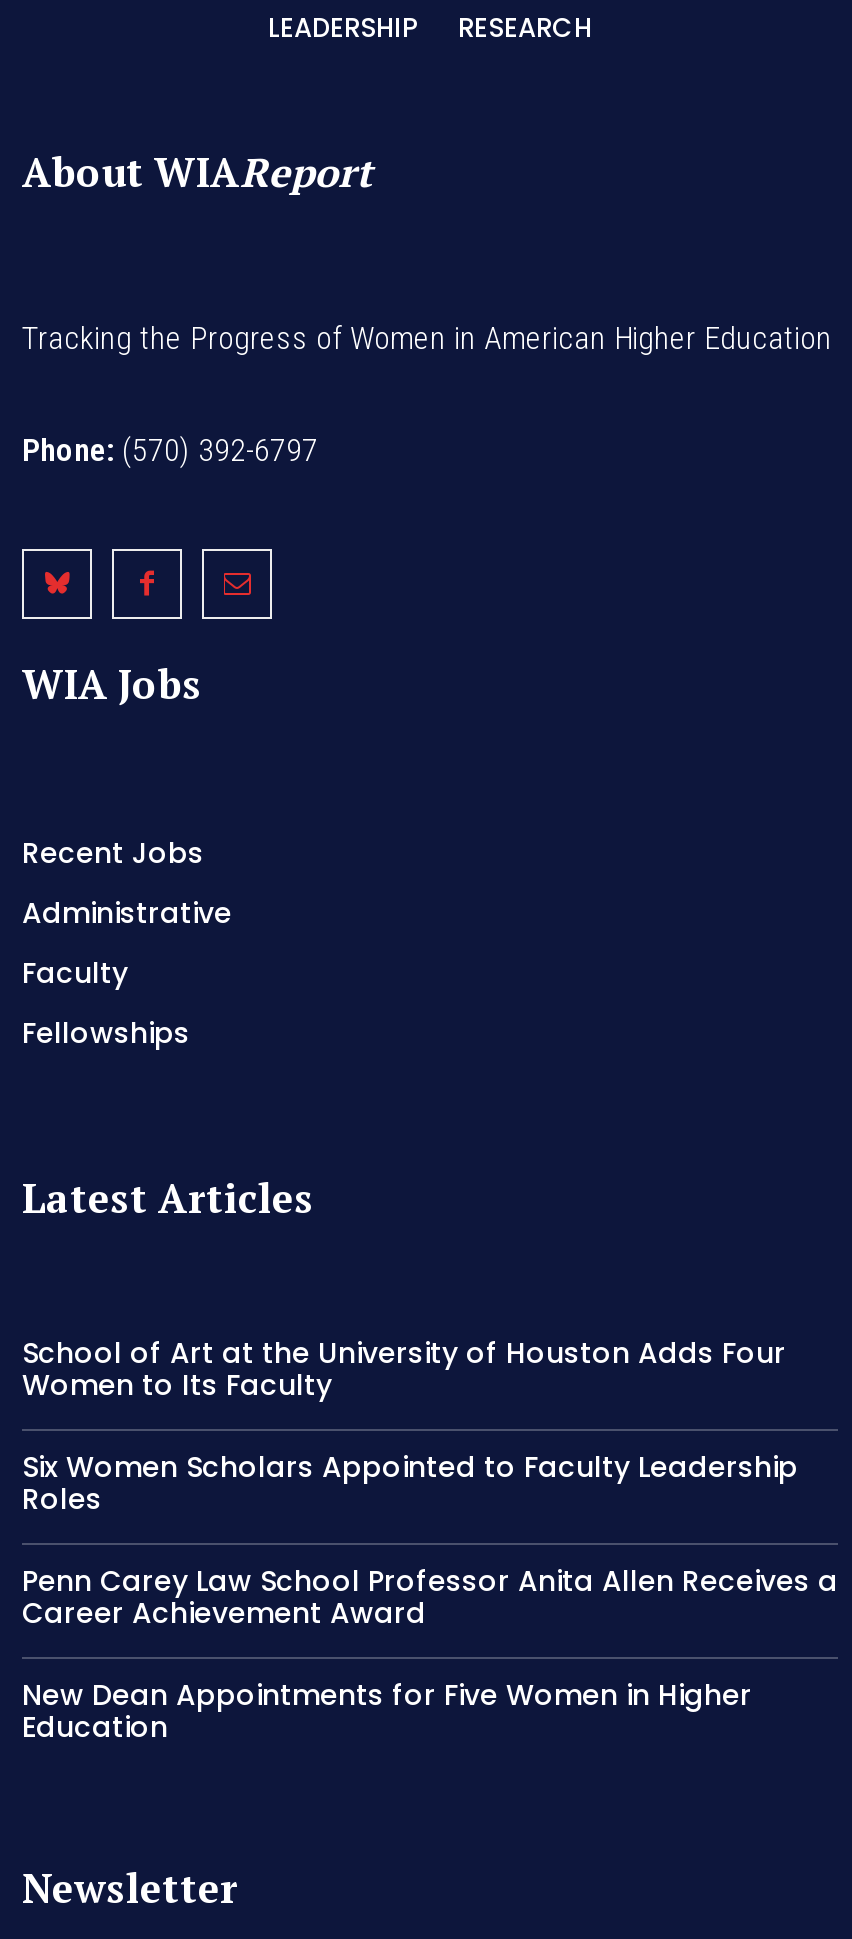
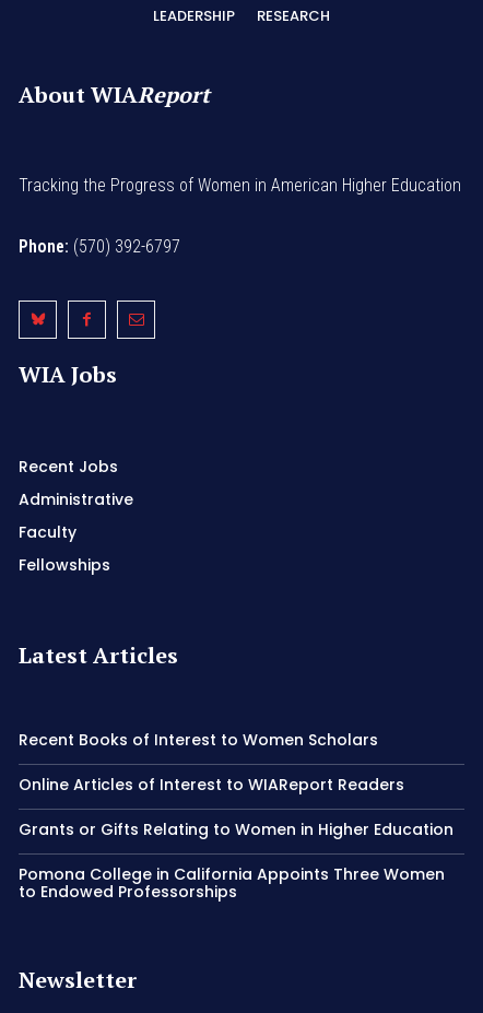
- School of Art at the University of Houston Adds Four
- Women to Its Faculty
+ Recent Books of Interest to Women Scholars

- Six Women Scholars Appointed to Faculty Leadership
- Roles
+ Online Articles of Interest to WIAReport Readers

- Penn Carey Law School Professor Anita Allen Receives a
- Career Achievement Award
+ Grants or Gifts Relating to Women in Higher Education

- New Dean Appointments for Five Women in Higher
- Education
+ Pomona College in California Appoints Three Women
+ to Endowed Professorships
